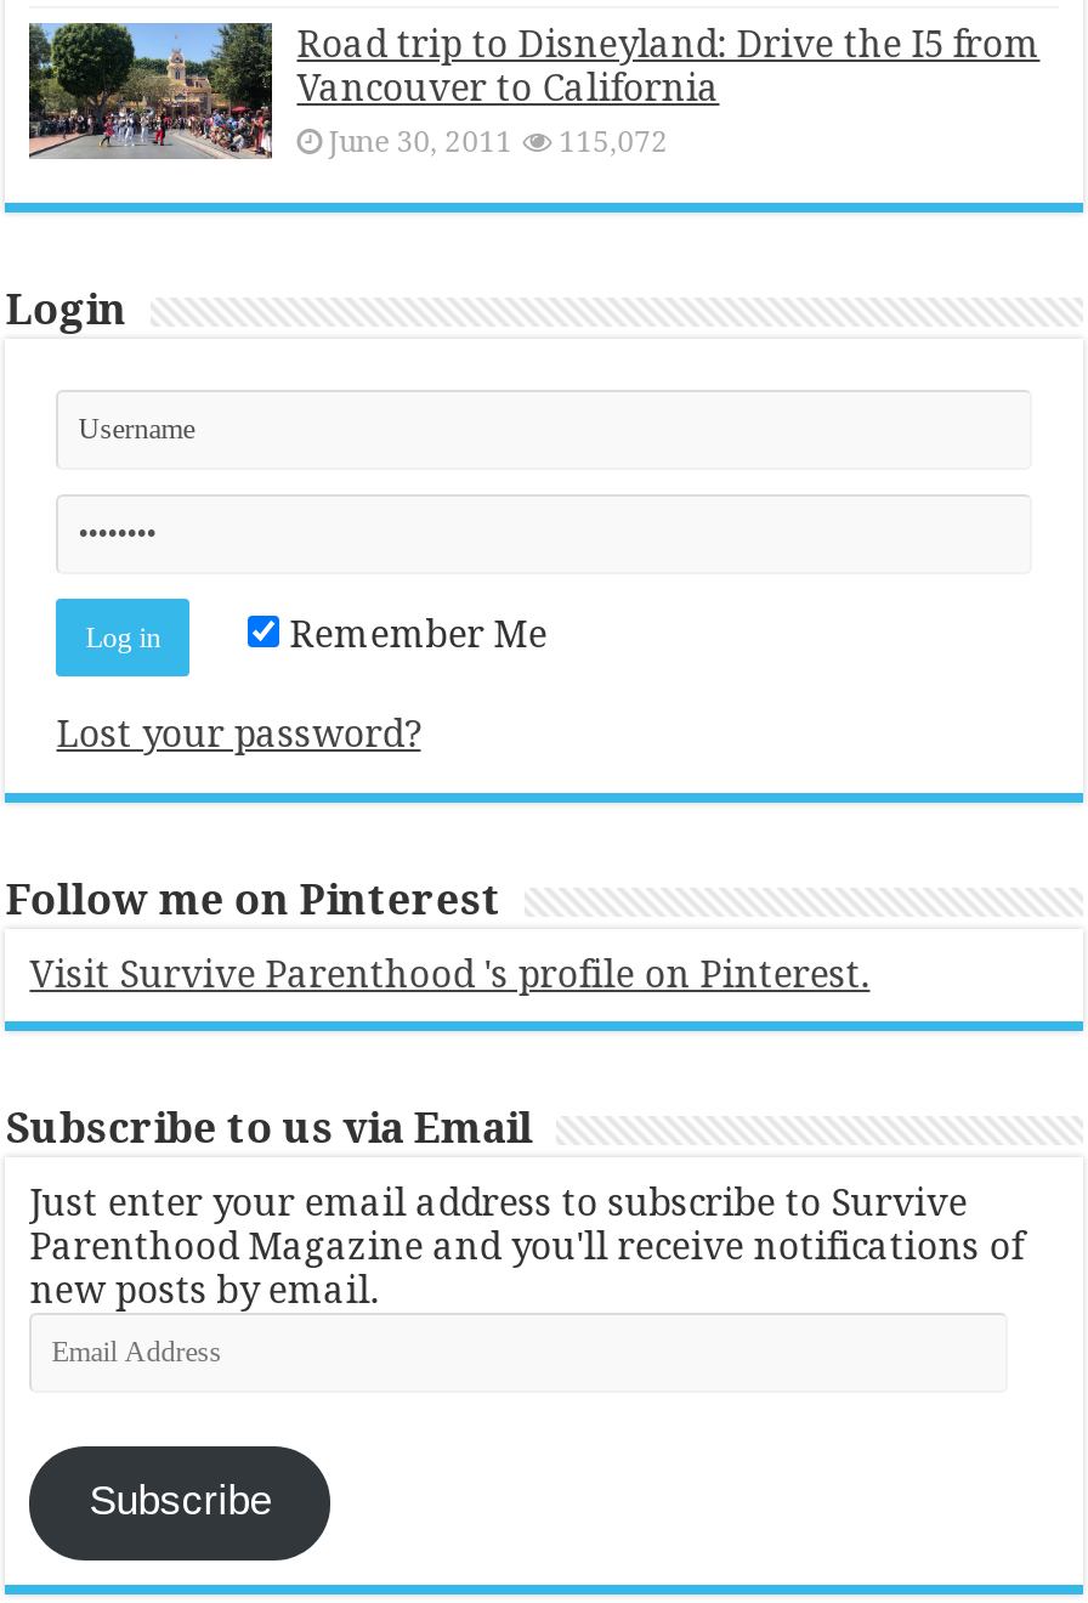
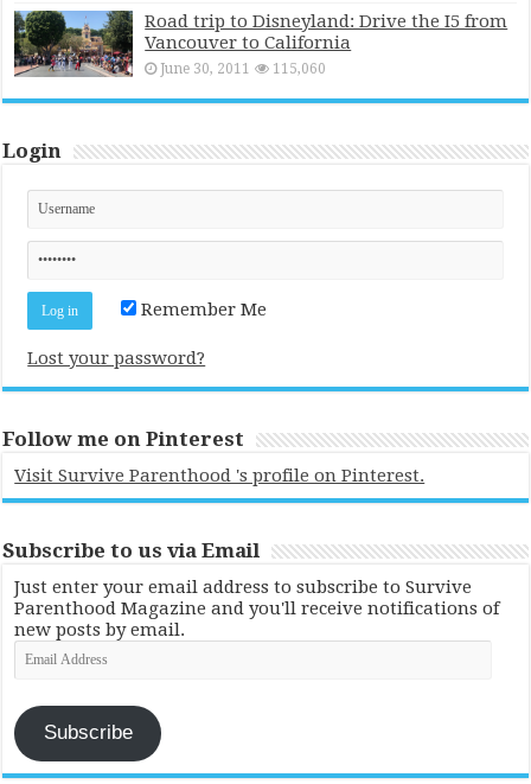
- June 30, 2011 115,072
+ June 30, 2011 115,060
